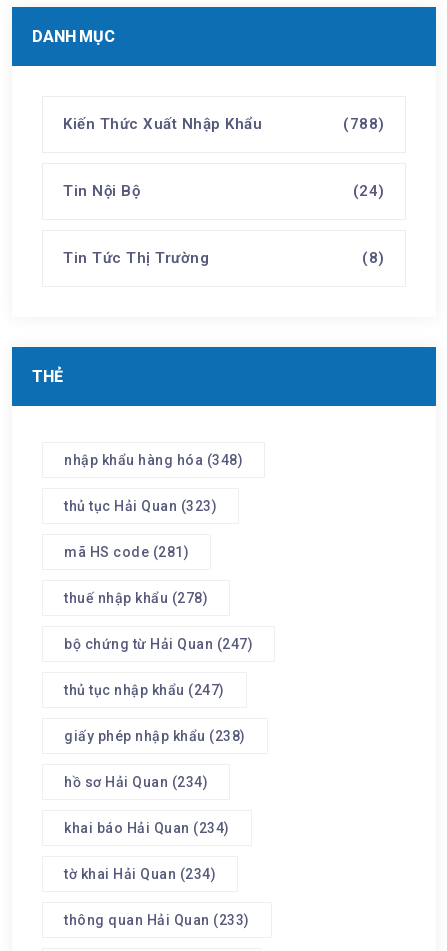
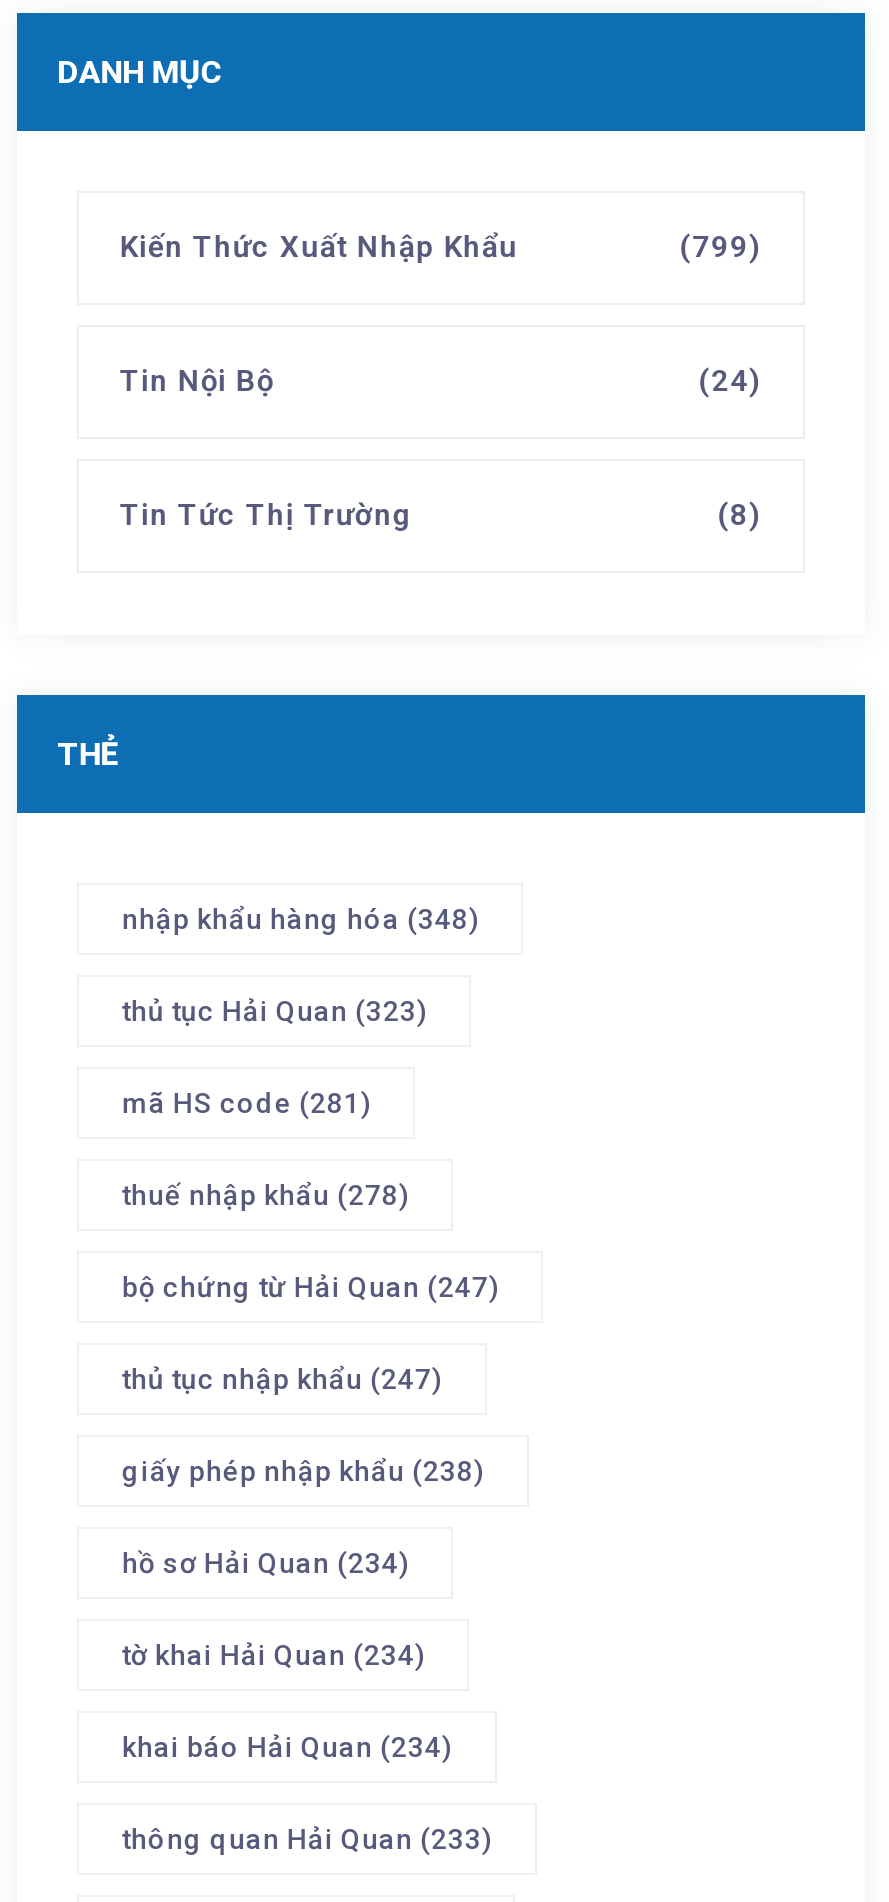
- (788)
+ (799)

moved down: khai báo Hải Quan (234)

moved up: tờ khai Hải Quan (234)
